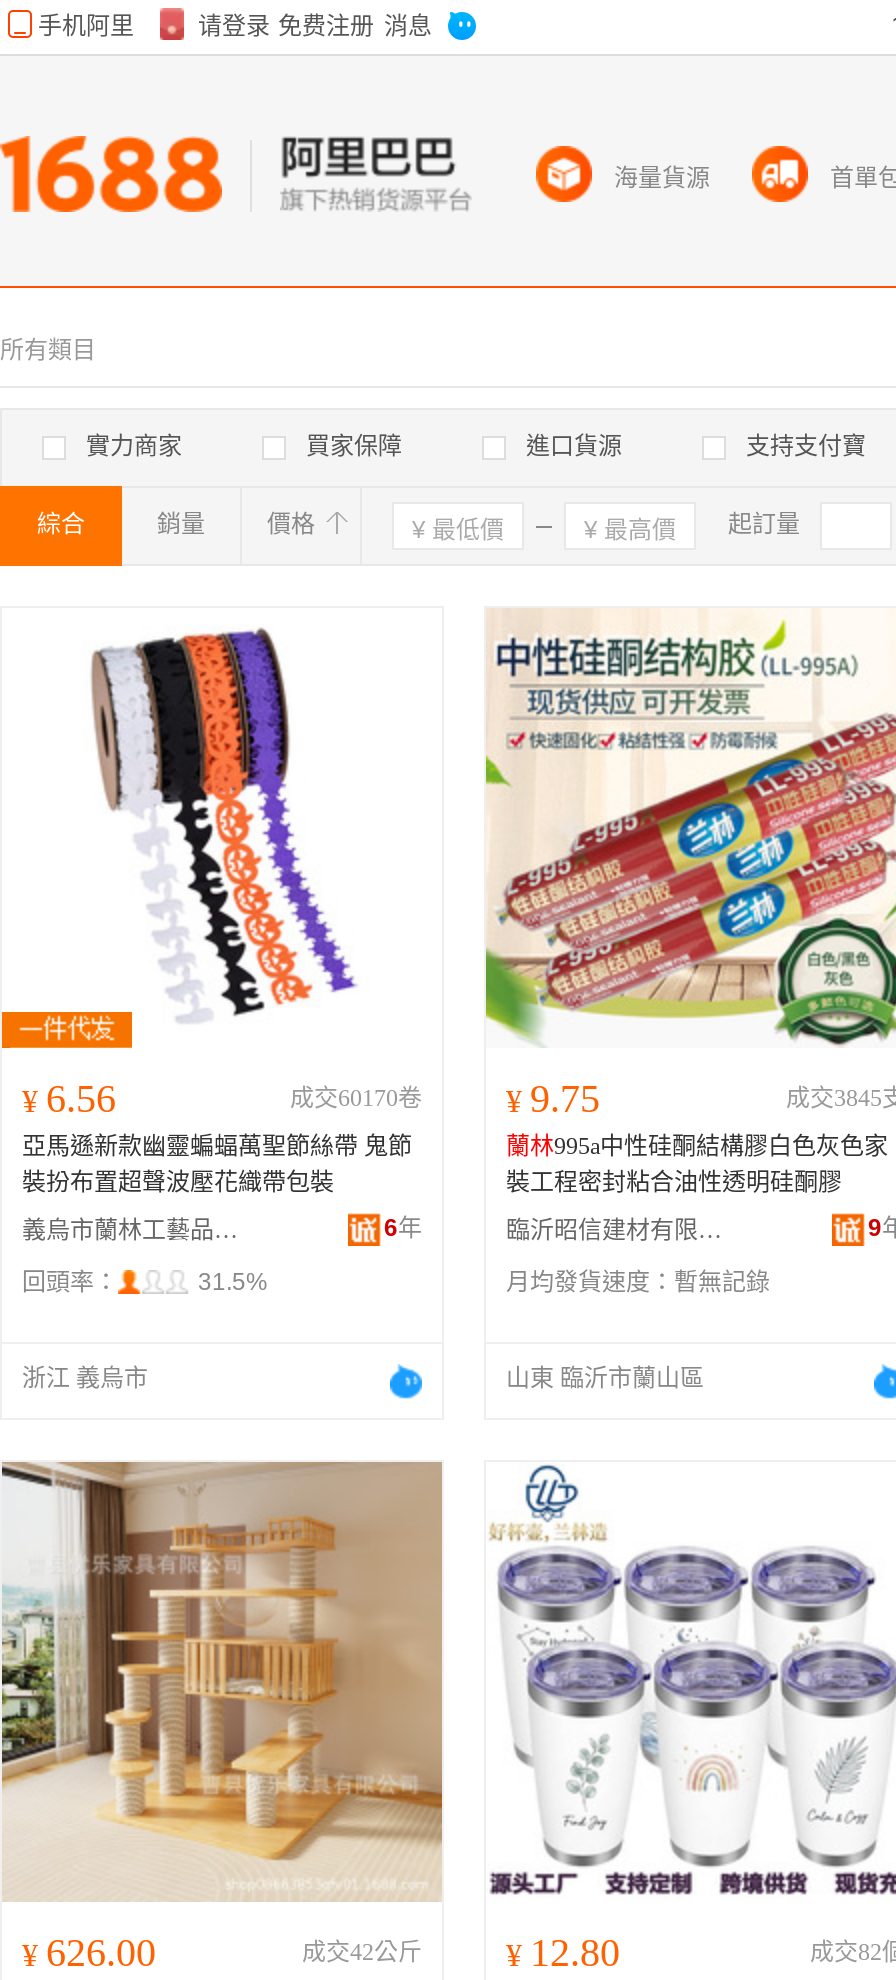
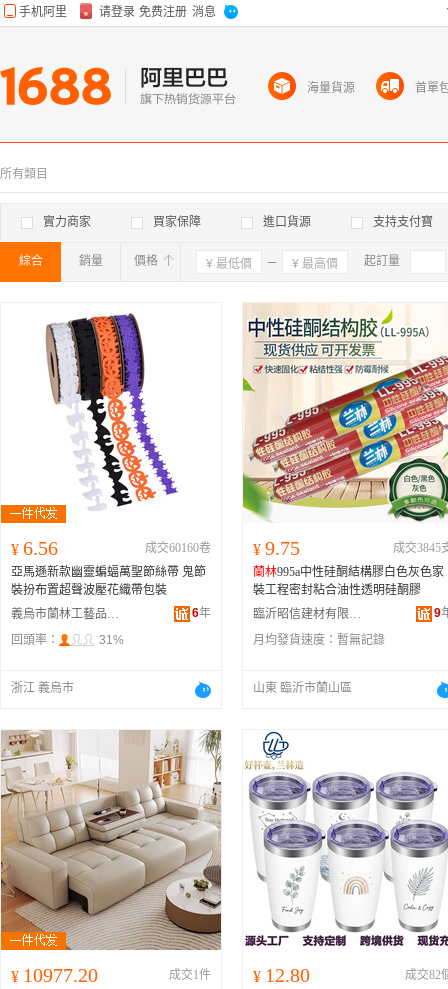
- 成交60170卷
+ 成交60160卷

- 31.5%
+ 31%

- [image]
- ¥ 626.00
- 成交42公斤
+ [image]
+ ¥ 10977.20
+ 成交1件
